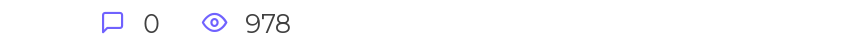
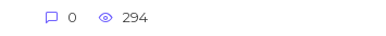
- 978
+ 294
